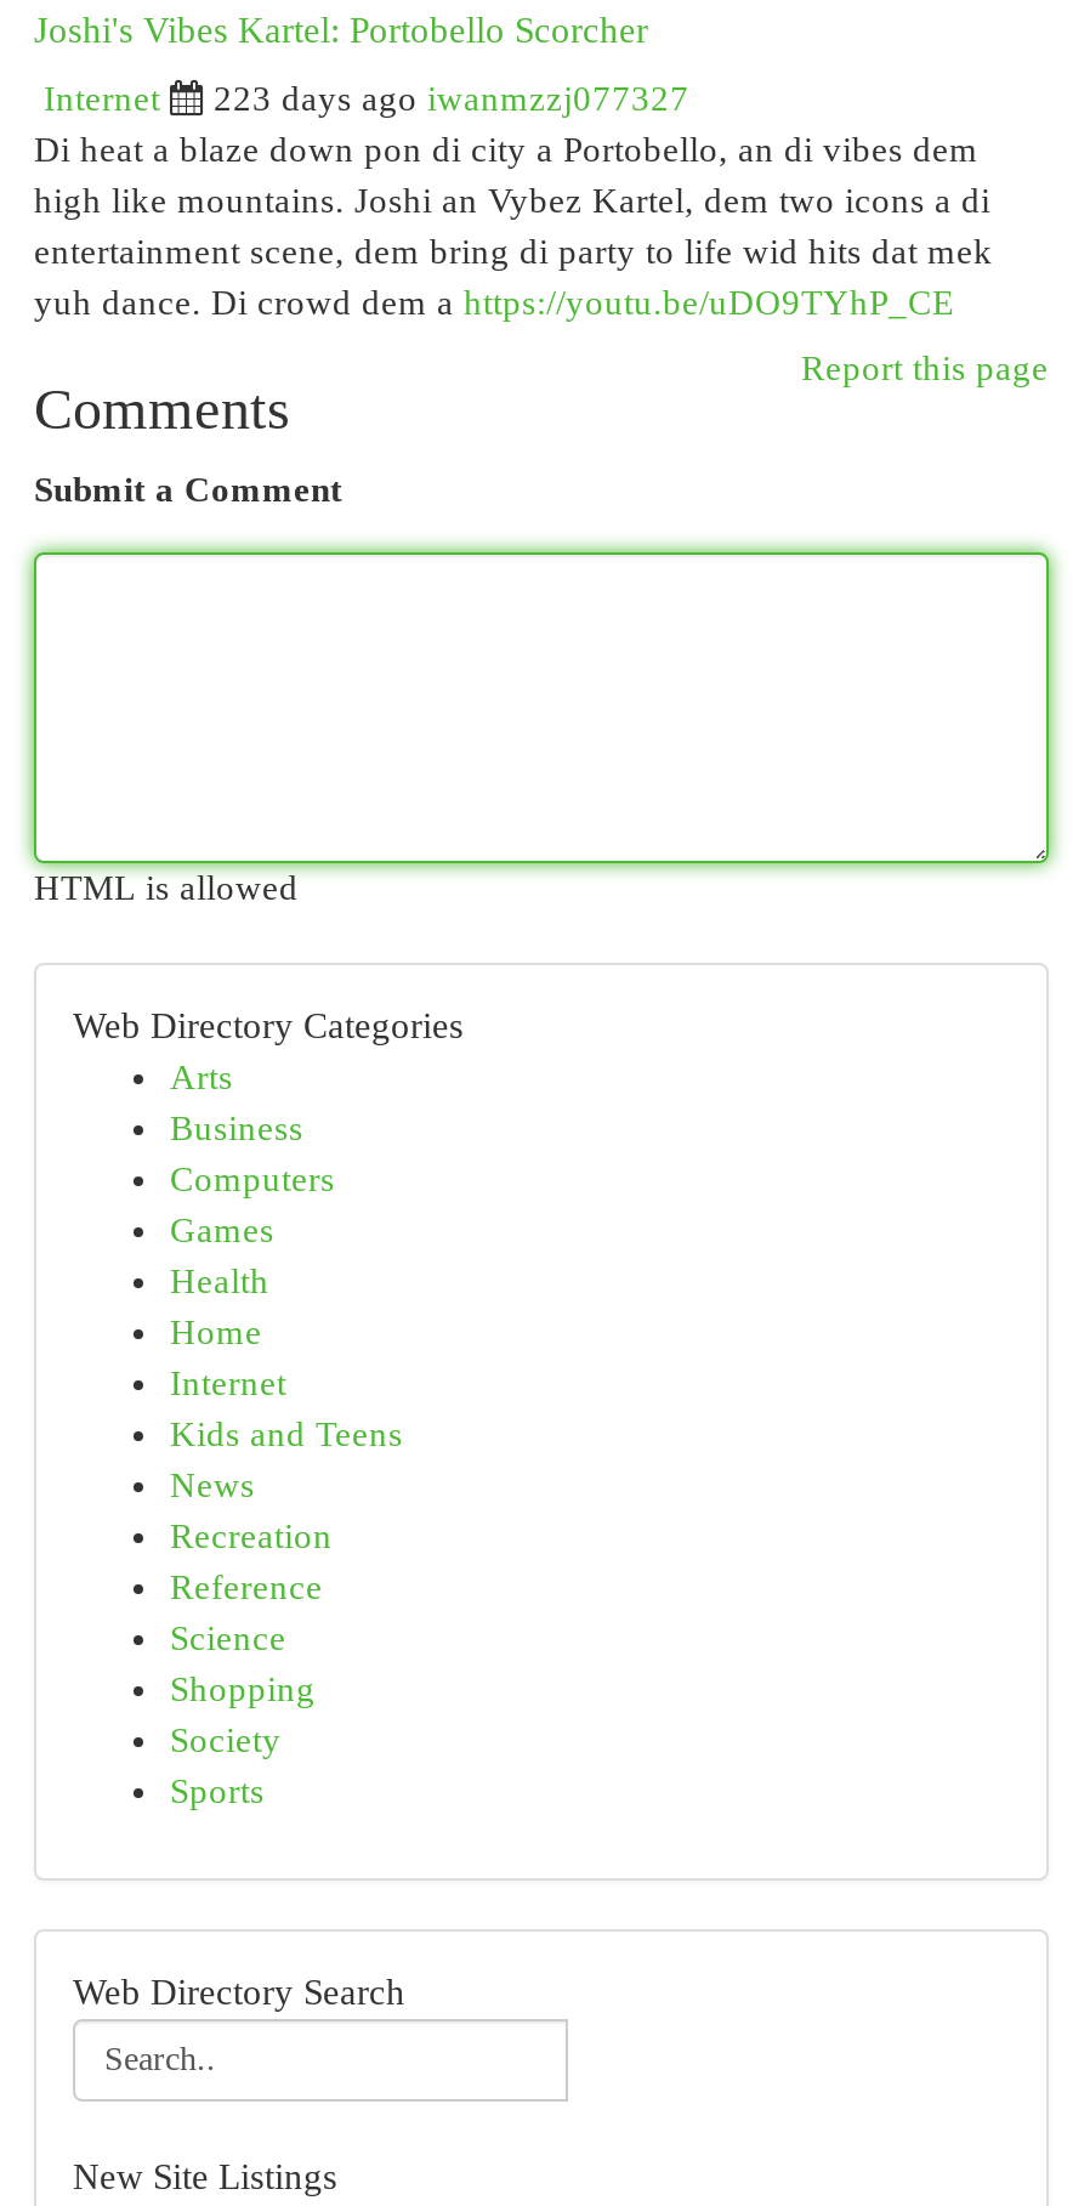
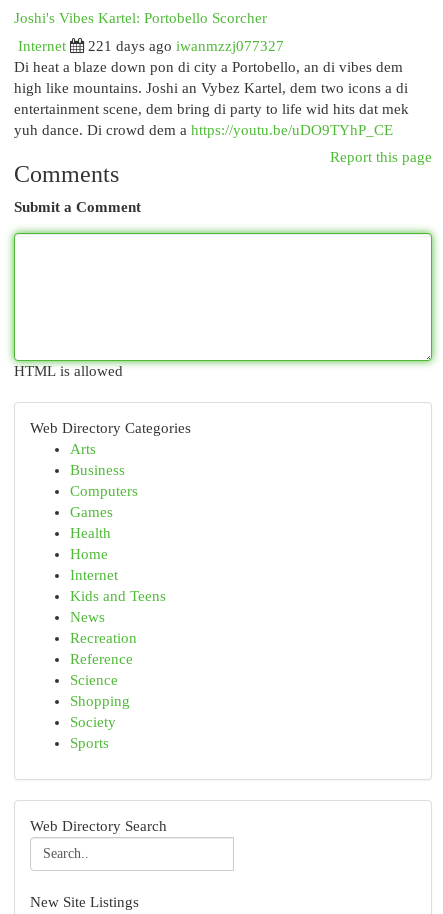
- 223 days ago iwanmzzj077327
+ 221 days ago iwanmzzj077327
